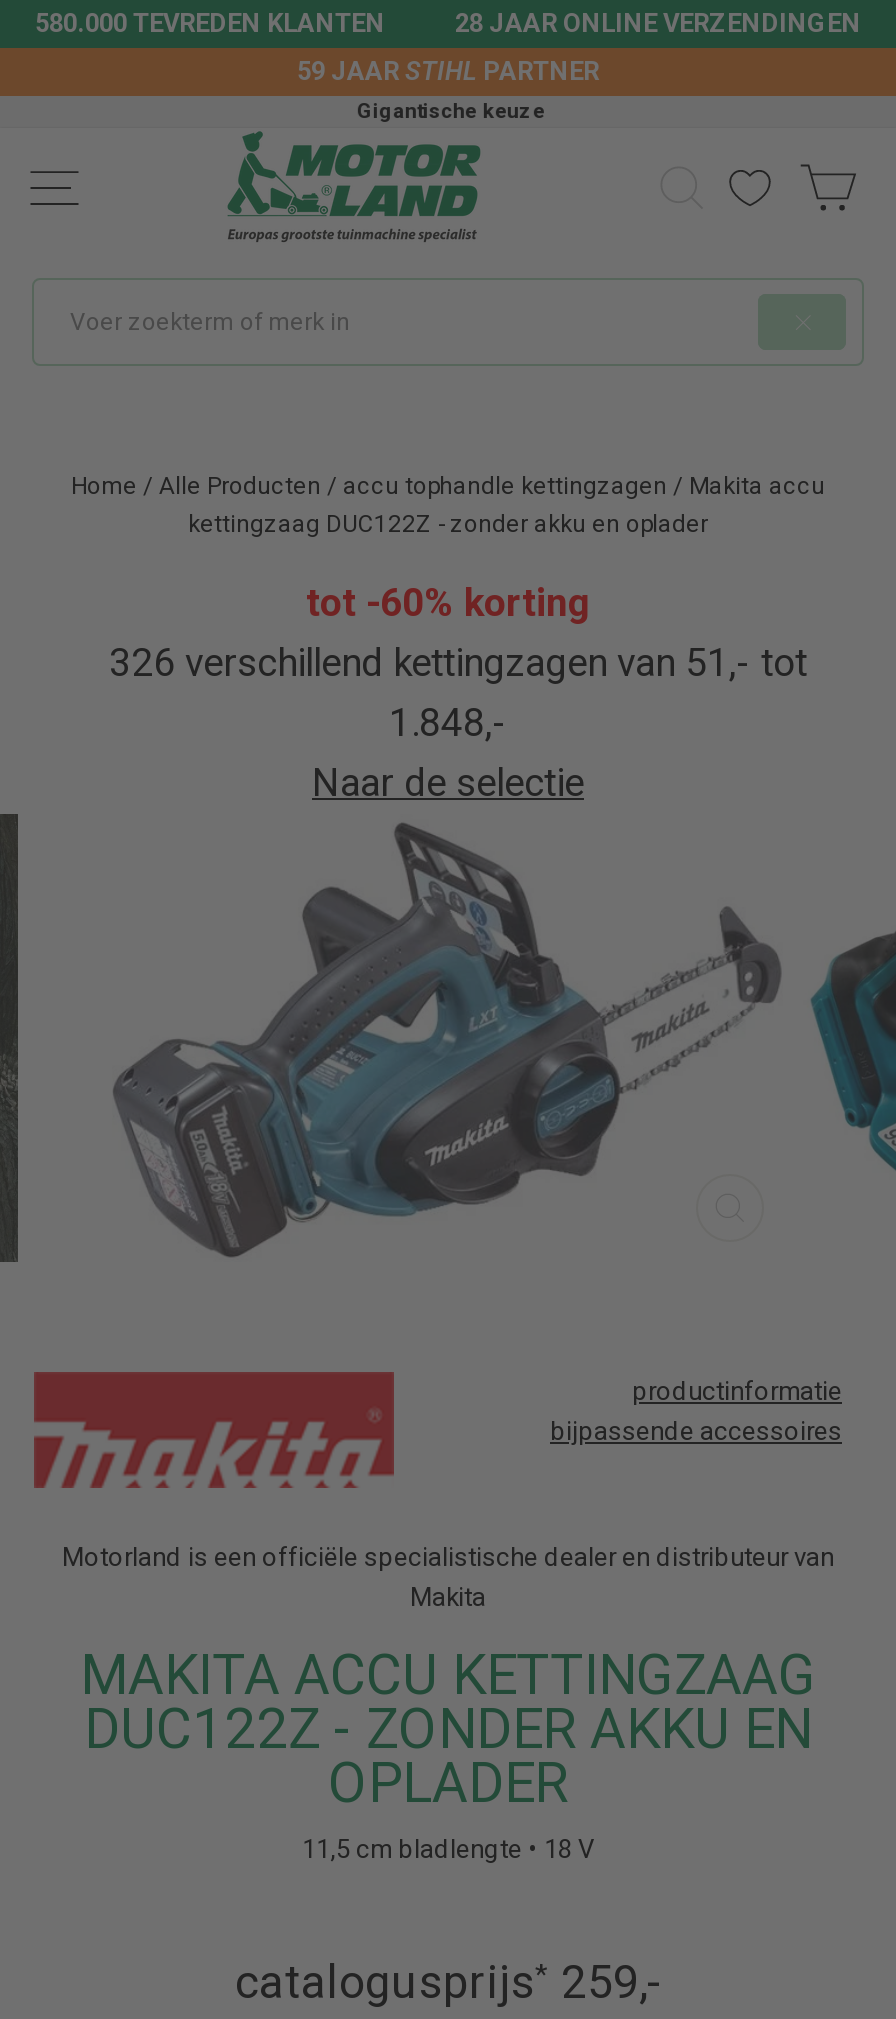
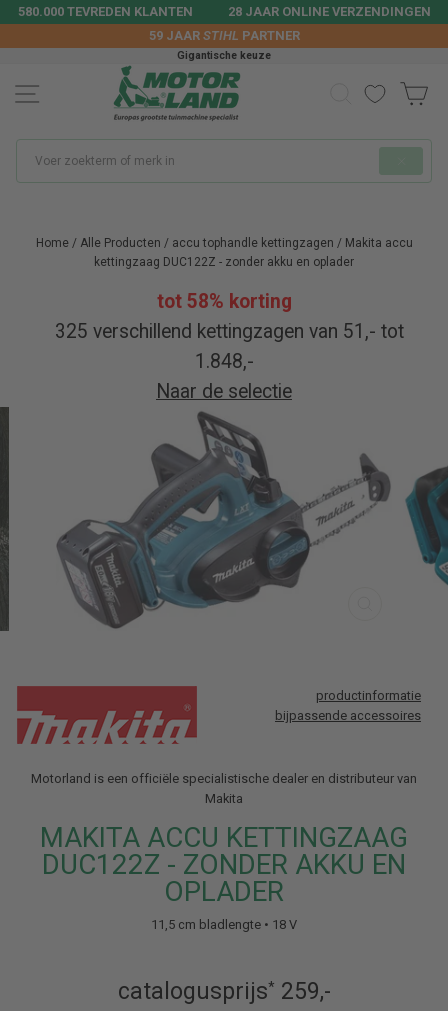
- tot -60% korting
+ tot 58% korting

- 326 verschillend kettingzagen van 51,- tot
+ 325 verschillend kettingzagen van 51,- tot
